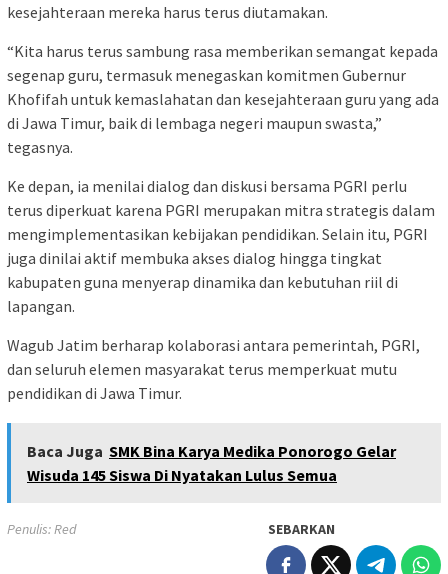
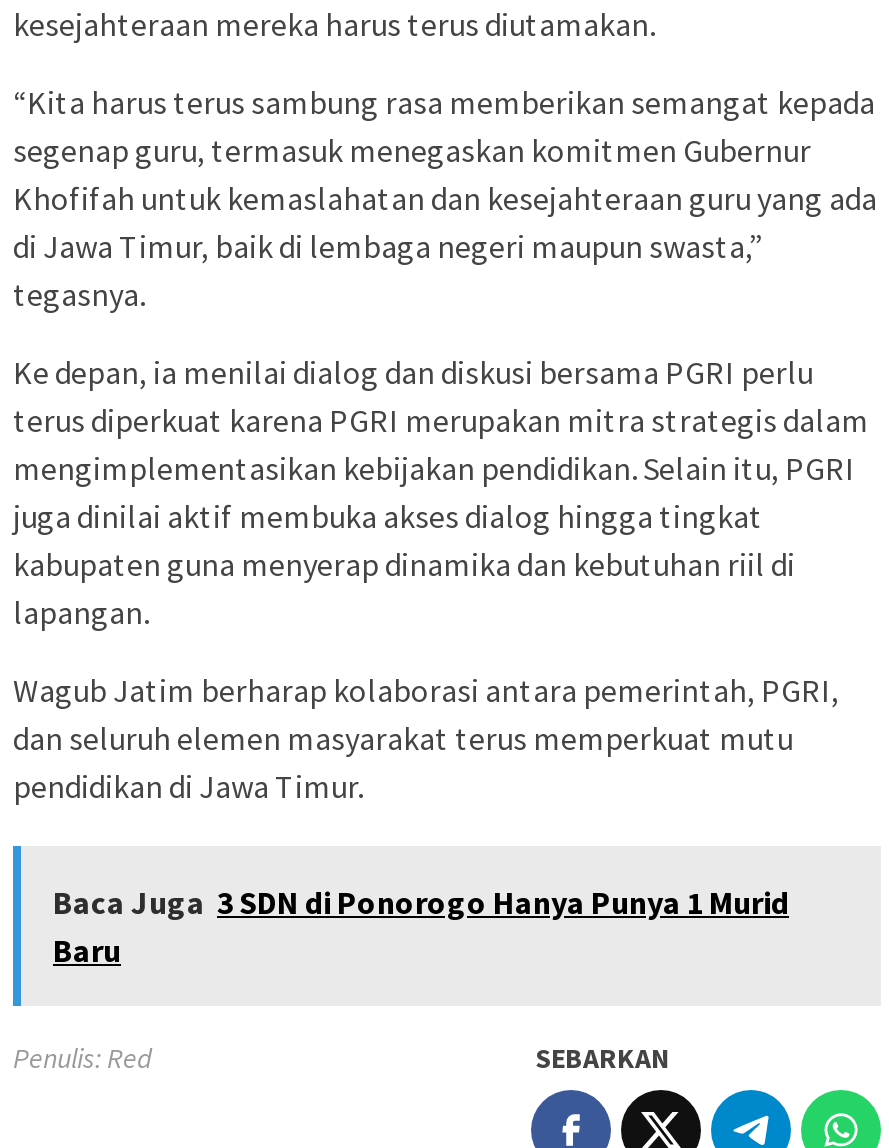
- Baca Juga SMK Bina Karya Medika Ponorogo Gelar
- Wisuda 145 Siswa Di Nyatakan Lulus Semua
+ Baca Juga 3 SDN di Ponorogo Hanya Punya 1 Murid
+ Baru
